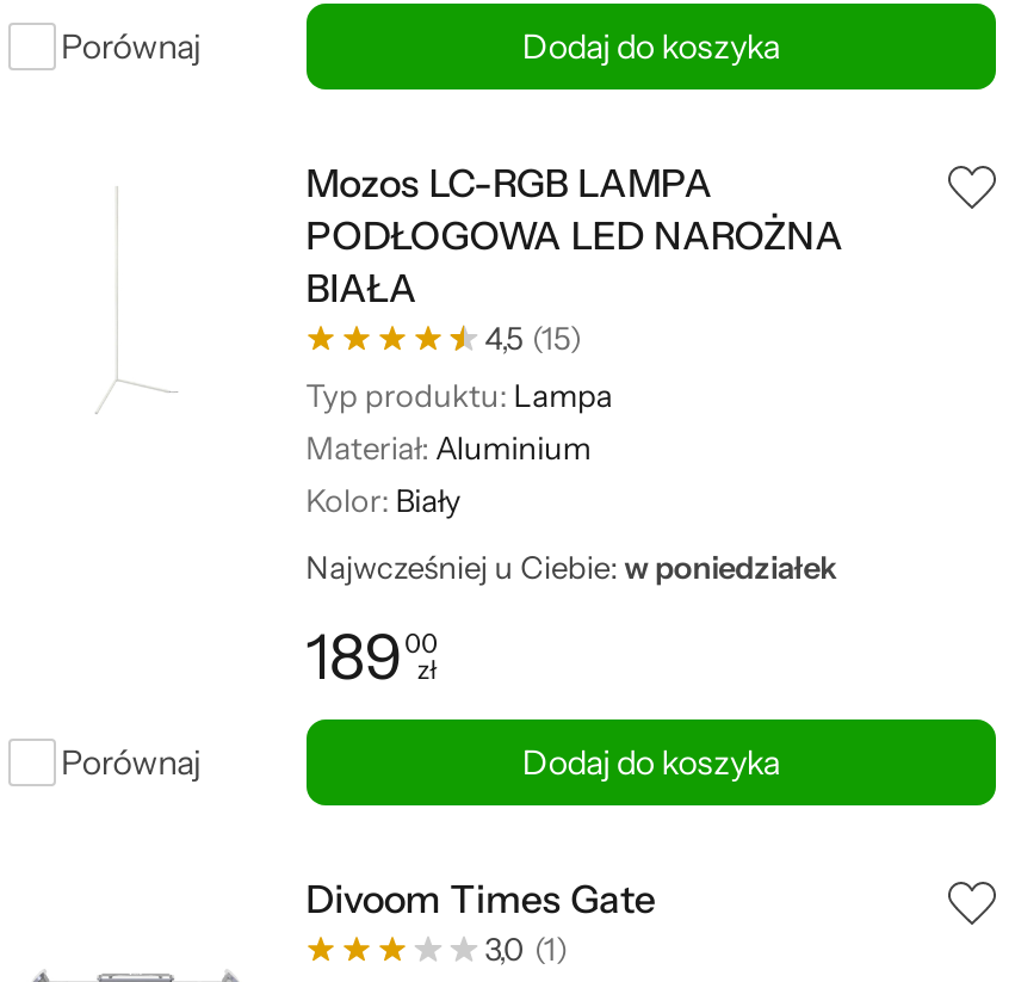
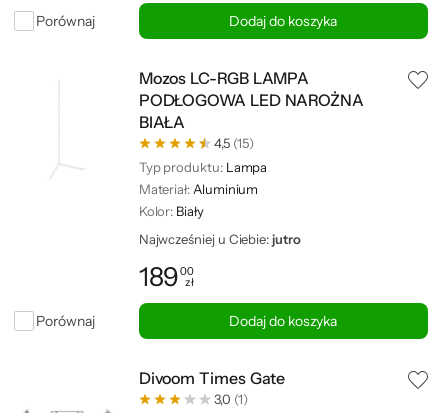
- Najwcześniej u Ciebie: w poniedziałek
+ Najwcześniej u Ciebie: jutro
